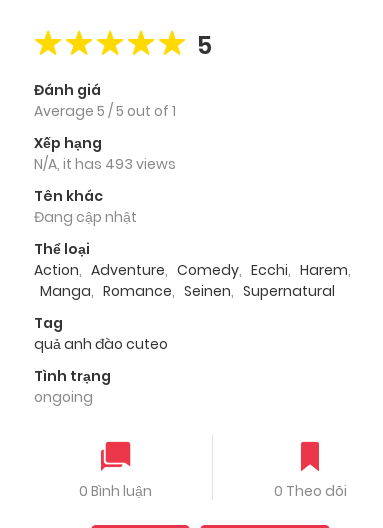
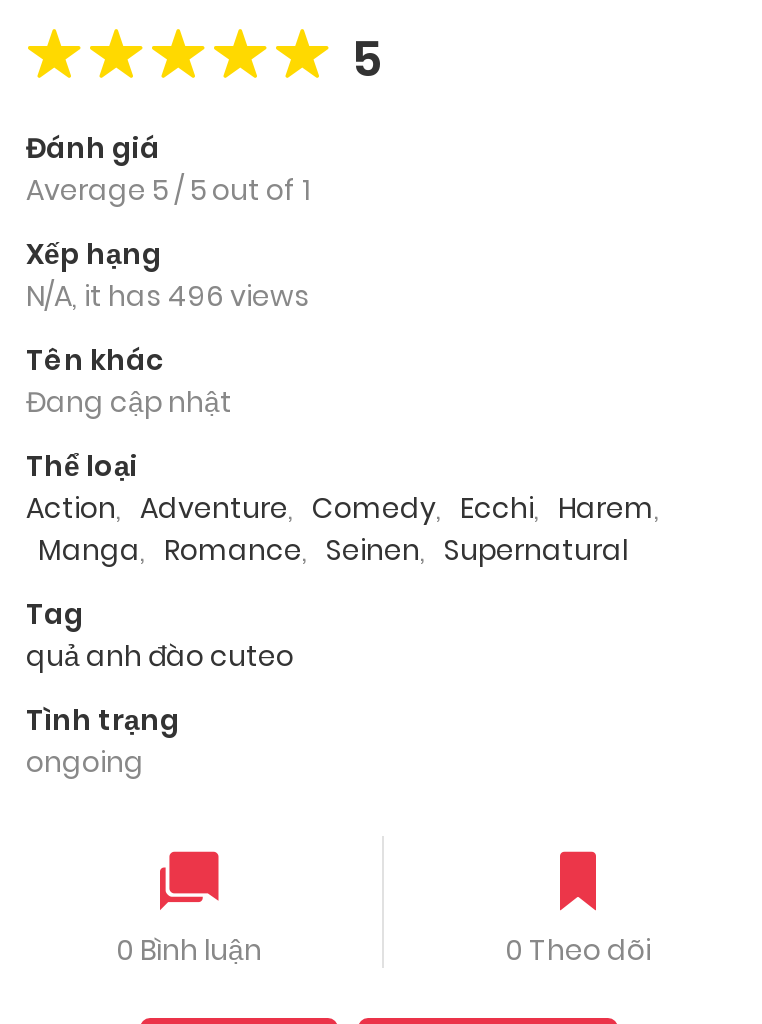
- N/A, it has 493 views
+ N/A, it has 496 views
